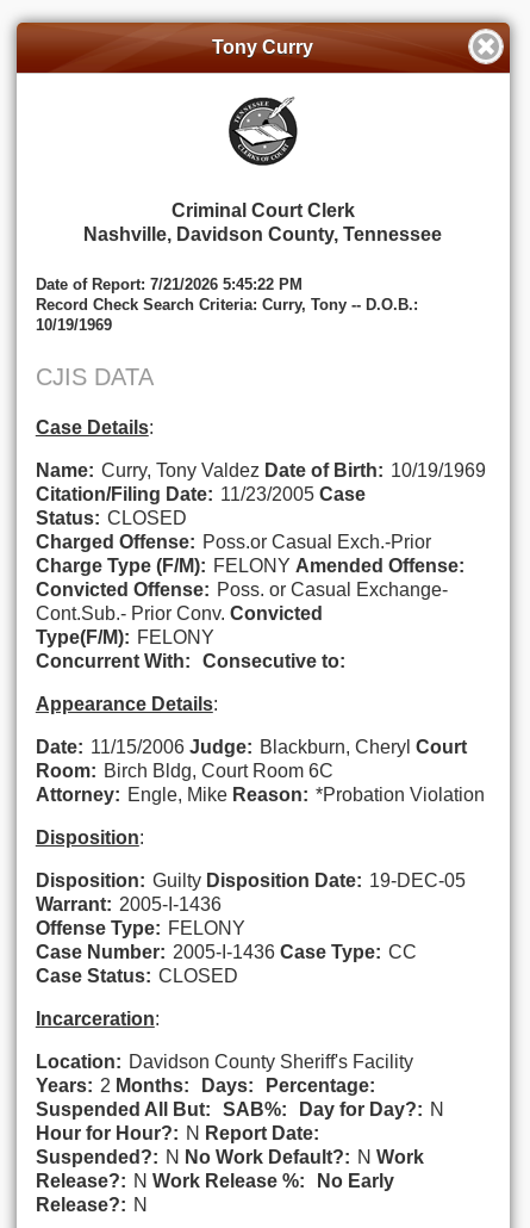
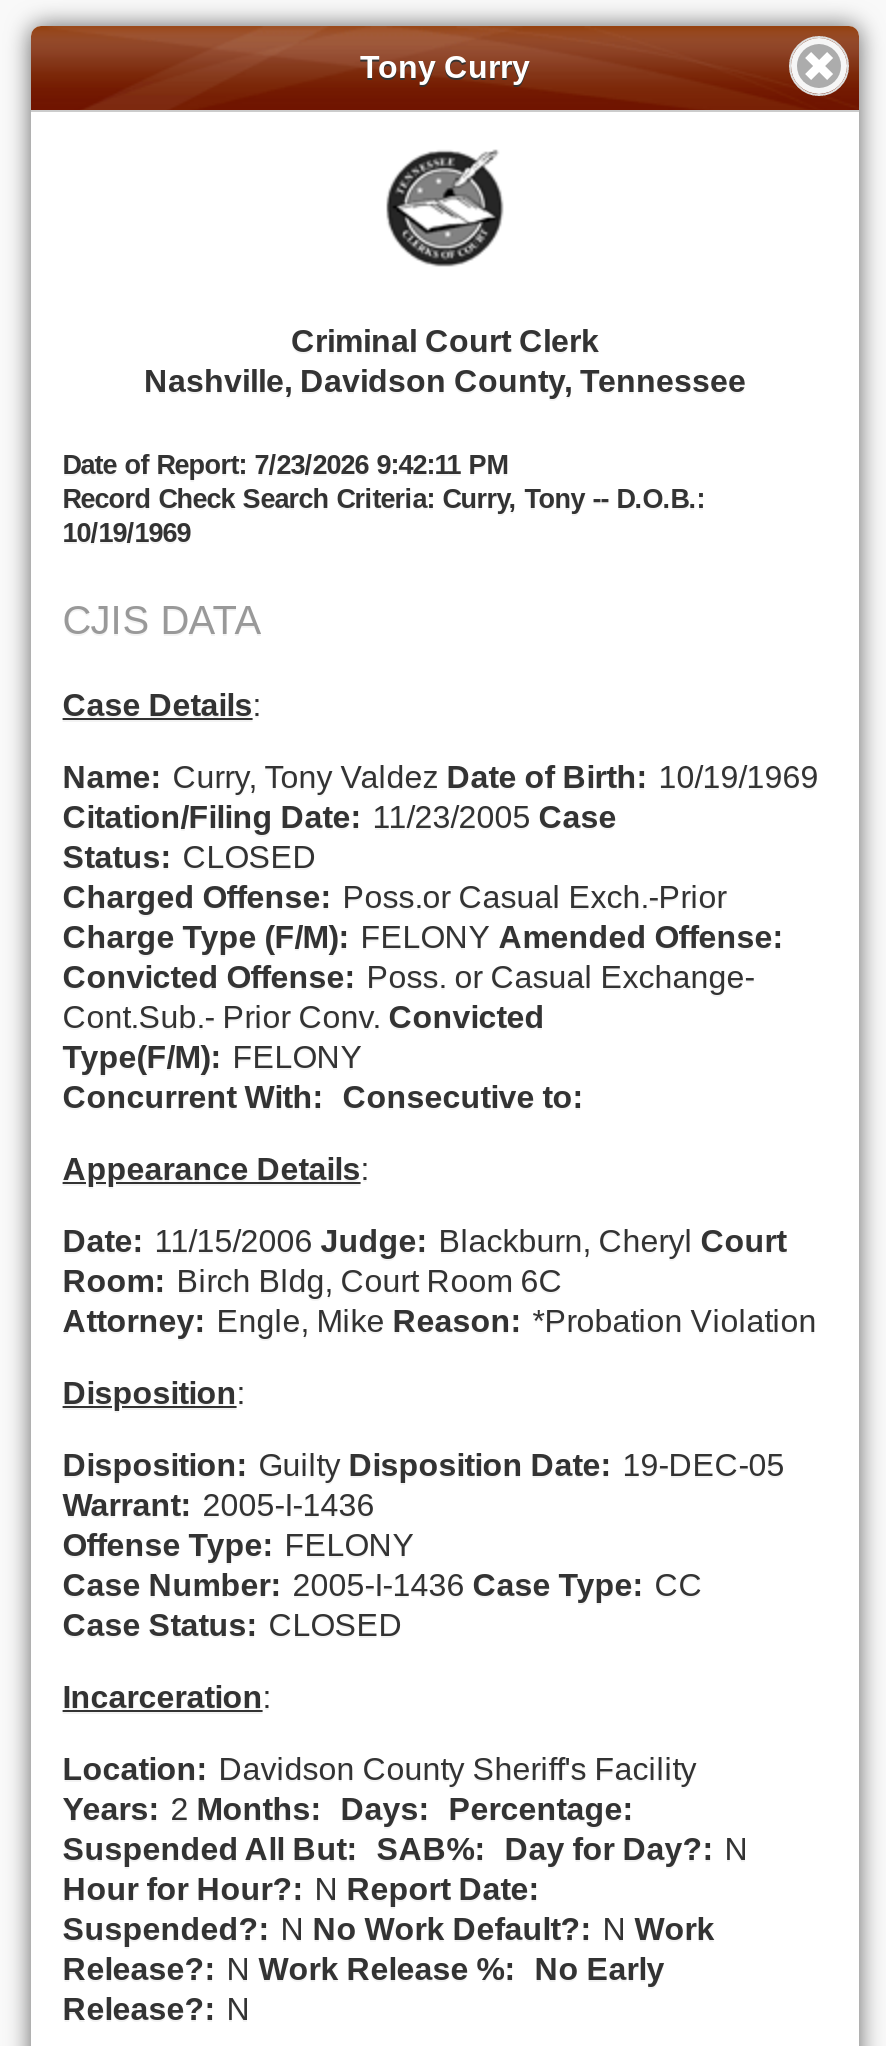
- Date of Report: 7/21/2026 5:45:22 PM
+ Date of Report: 7/23/2026 9:42:11 PM
